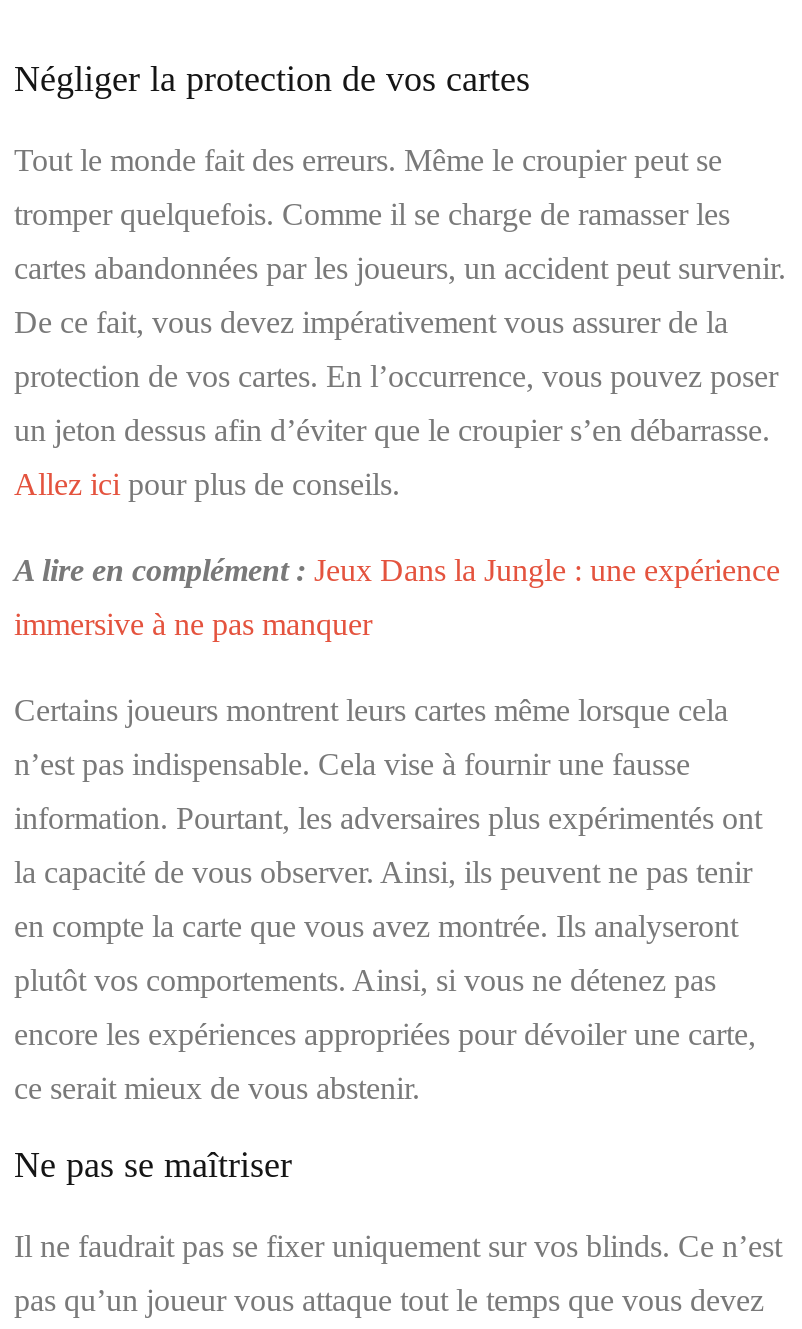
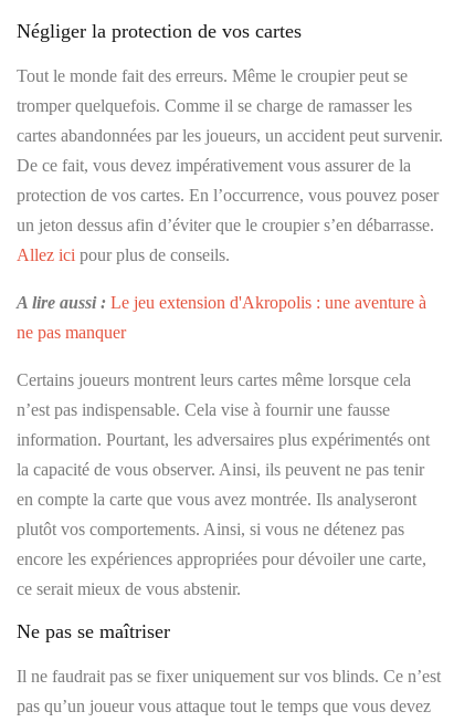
- A lire en complément : Jeux Dans la Jungle : une expérience
+ A lire aussi : Le jeu extension d'Akropolis : une aventure à

- immersive à ne pas manquer
+ ne pas manquer
